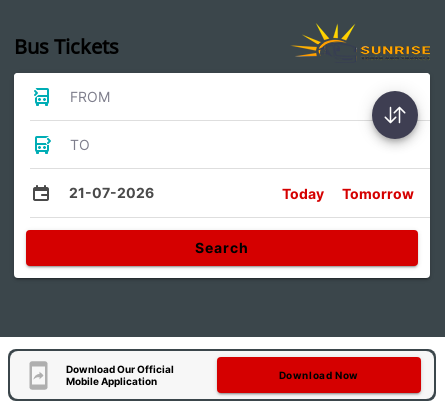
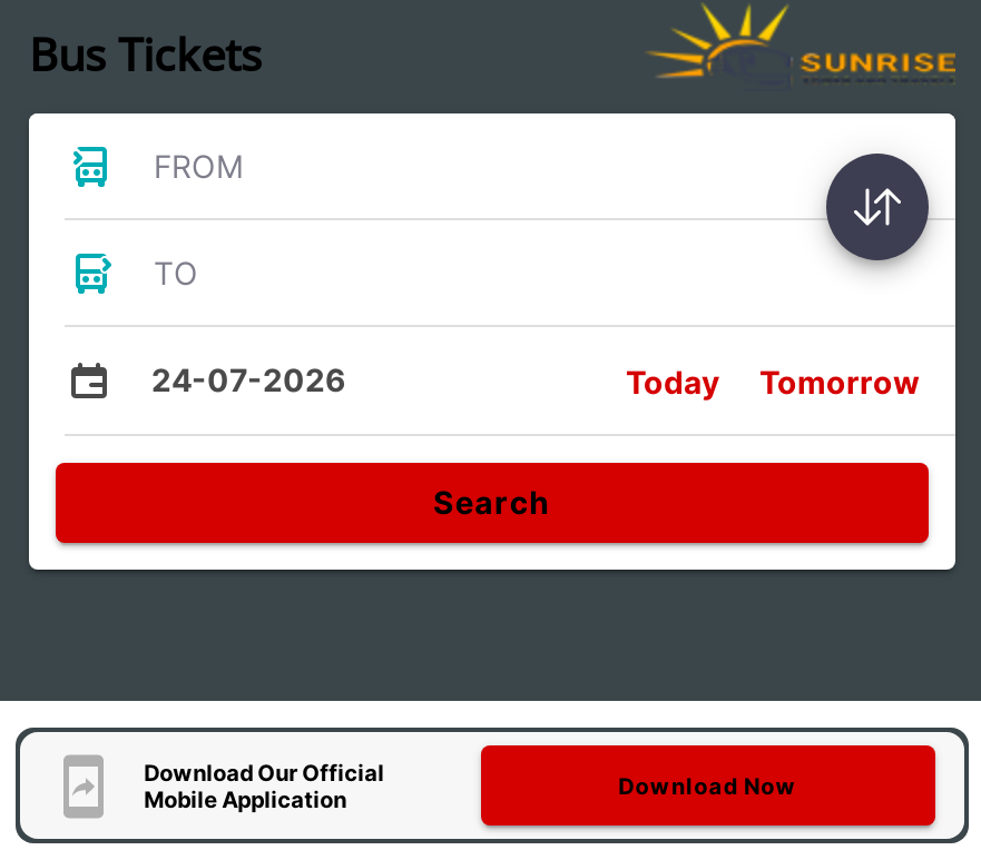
- 21-07-2026
+ 24-07-2026
